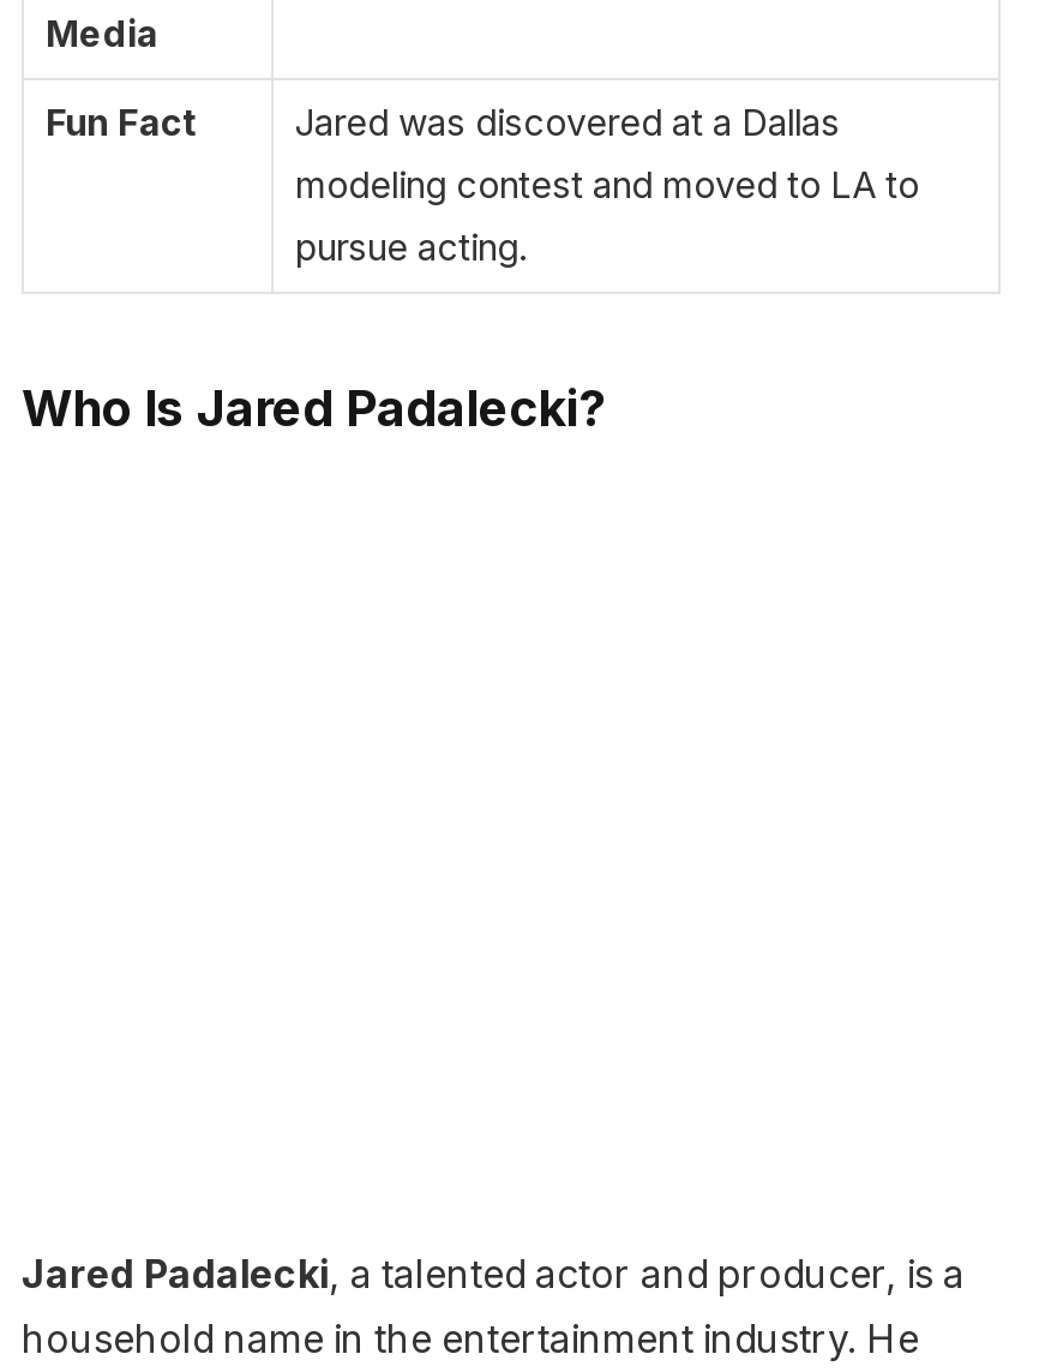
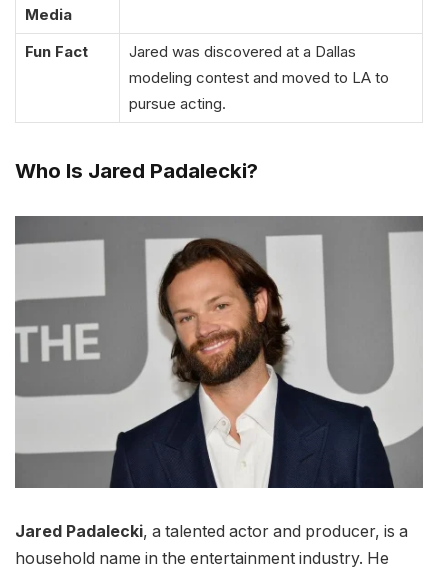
+ [image]
